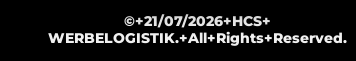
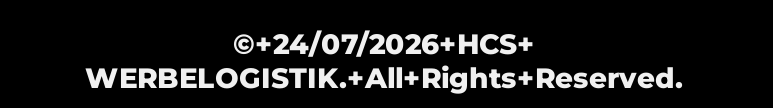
- ©+21/07/2026+HCS+
+ ©+24/07/2026+HCS+
